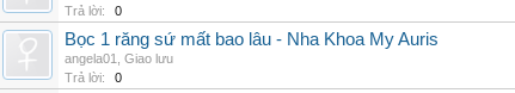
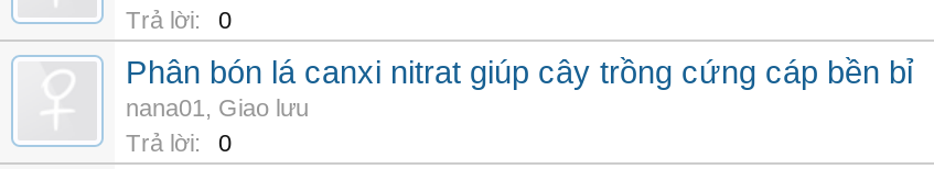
- Bọc 1 răng sứ mất bao lâu - Nha Khoa My Auris
- angela01, Giao lưu
+ Phân bón lá canxi nitrat giúp cây trồng cứng cáp bền bỉ
+ nana01, Giao lưu
